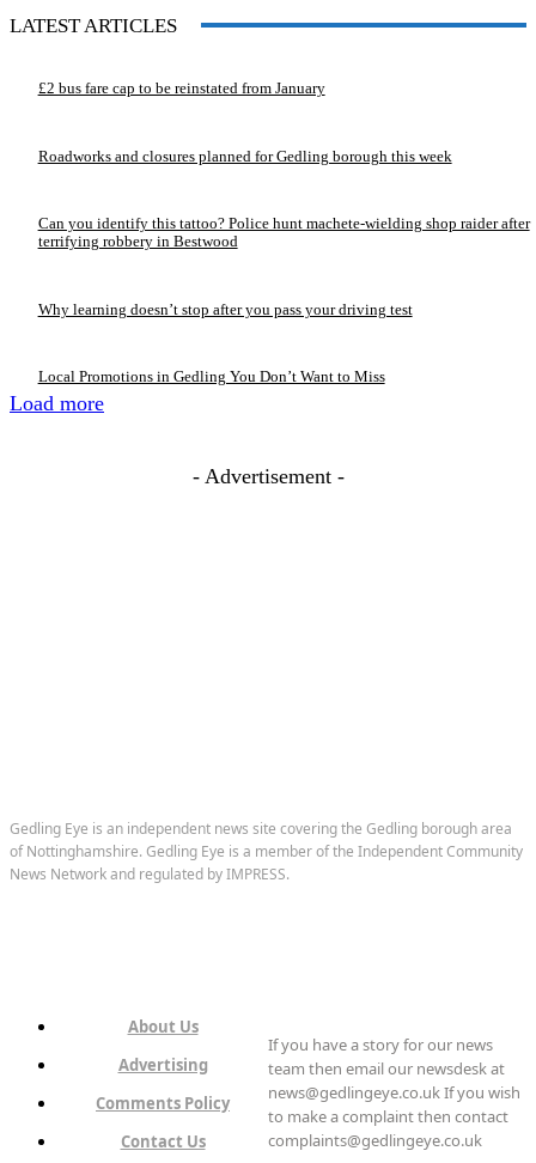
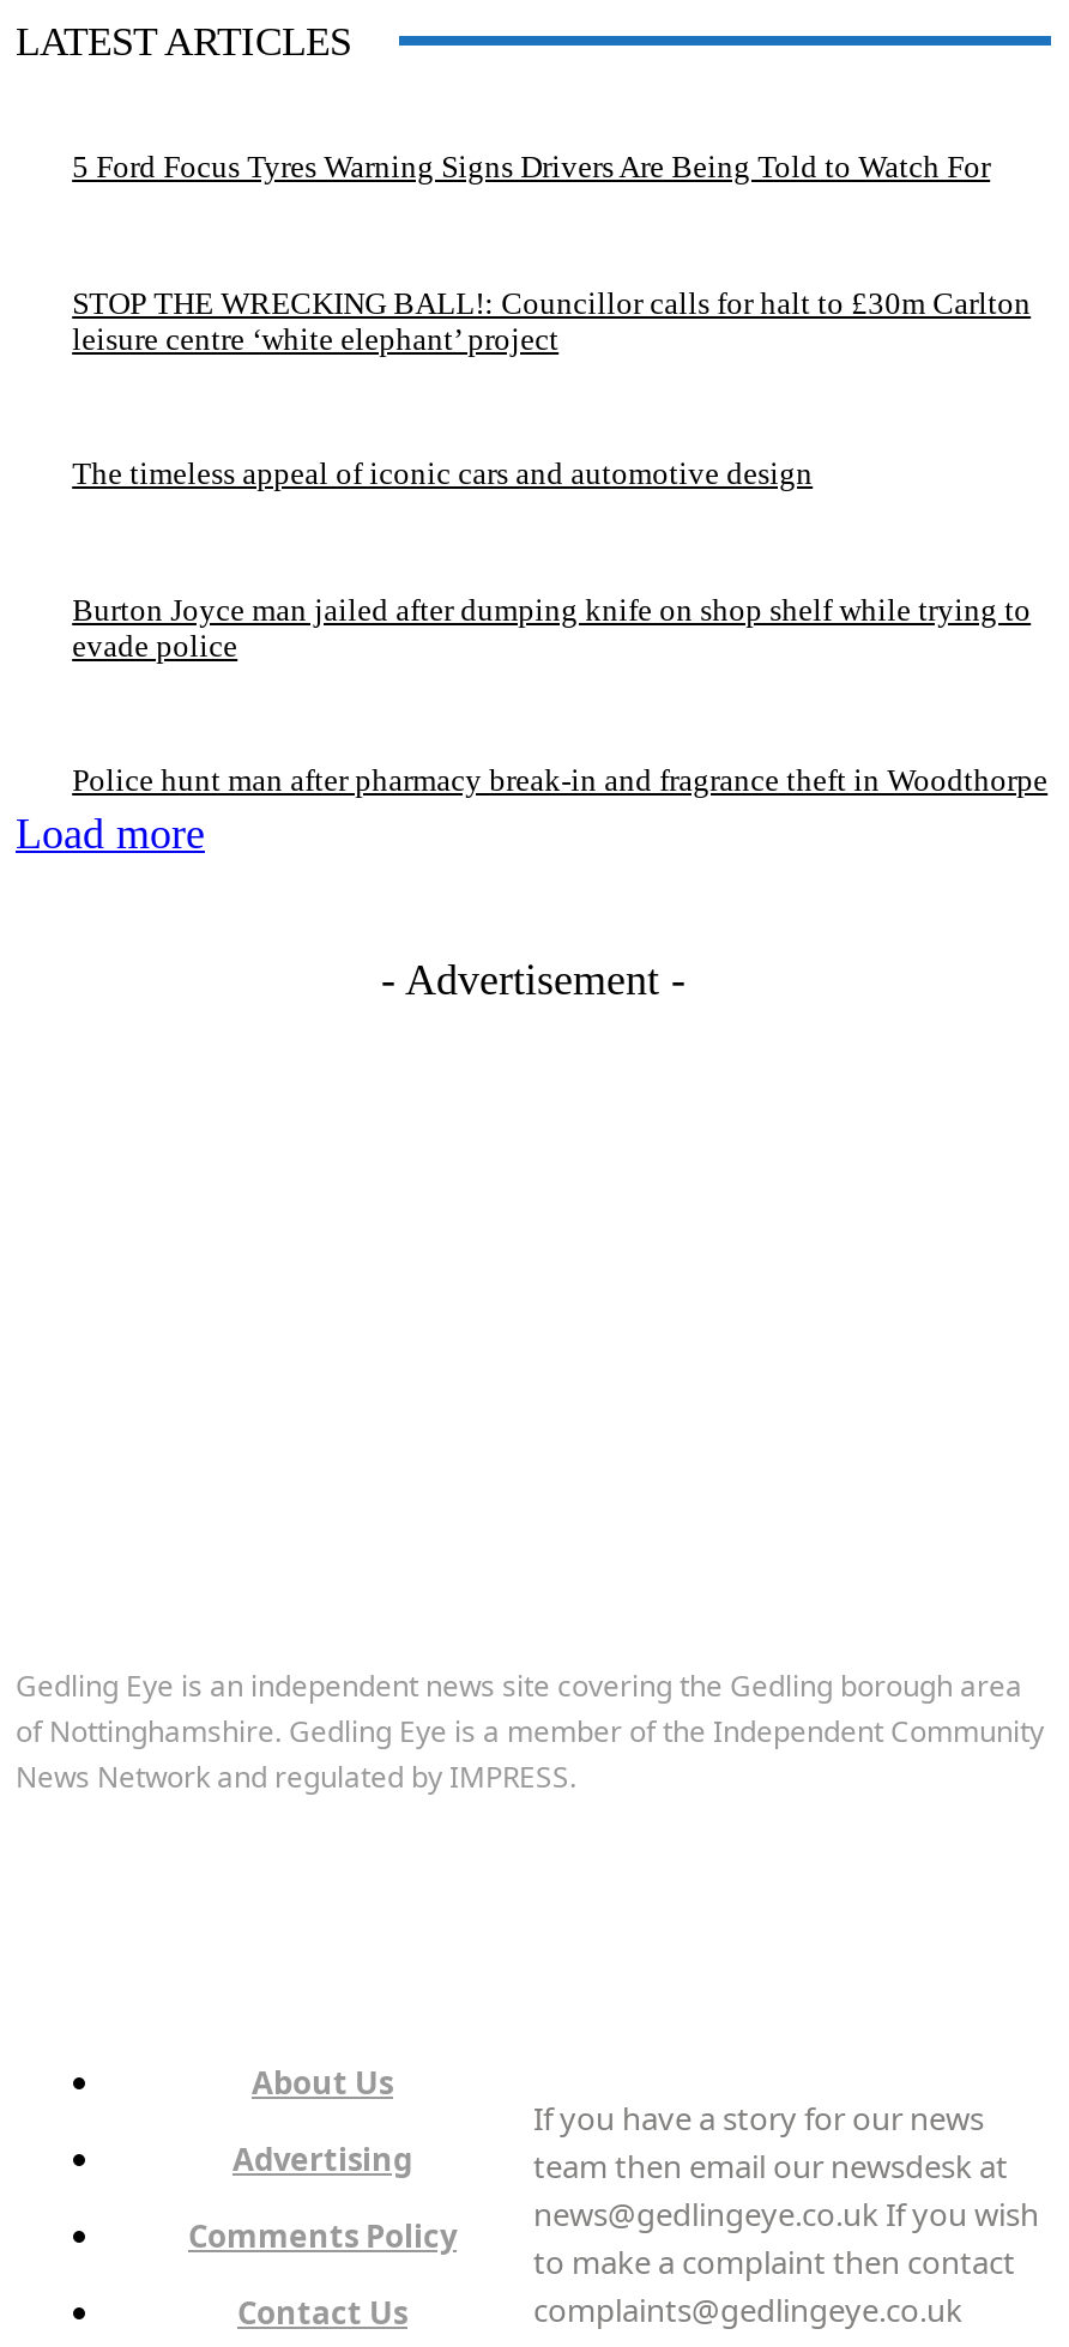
- £2 bus fare cap to be reinstated from January
+ 5 Ford Focus Tyres Warning Signs Drivers Are Being Told to Watch For

- Roadworks and closures planned for Gedling borough this week
+ STOP THE WRECKING BALL!: Councillor calls for halt to £30m Carlton
+ leisure centre ‘white elephant’ project

- Can you identify this tattoo? Police hunt machete-wielding shop raider after
- terrifying robbery in Bestwood
+ The timeless appeal of iconic cars and automotive design

- Why learning doesn’t stop after you pass your driving test
+ Burton Joyce man jailed after dumping knife on shop shelf while trying to
+ evade police

- Local Promotions in Gedling You Don’t Want to Miss
+ Police hunt man after pharmacy break‑in and fragrance theft in Woodthorpe
